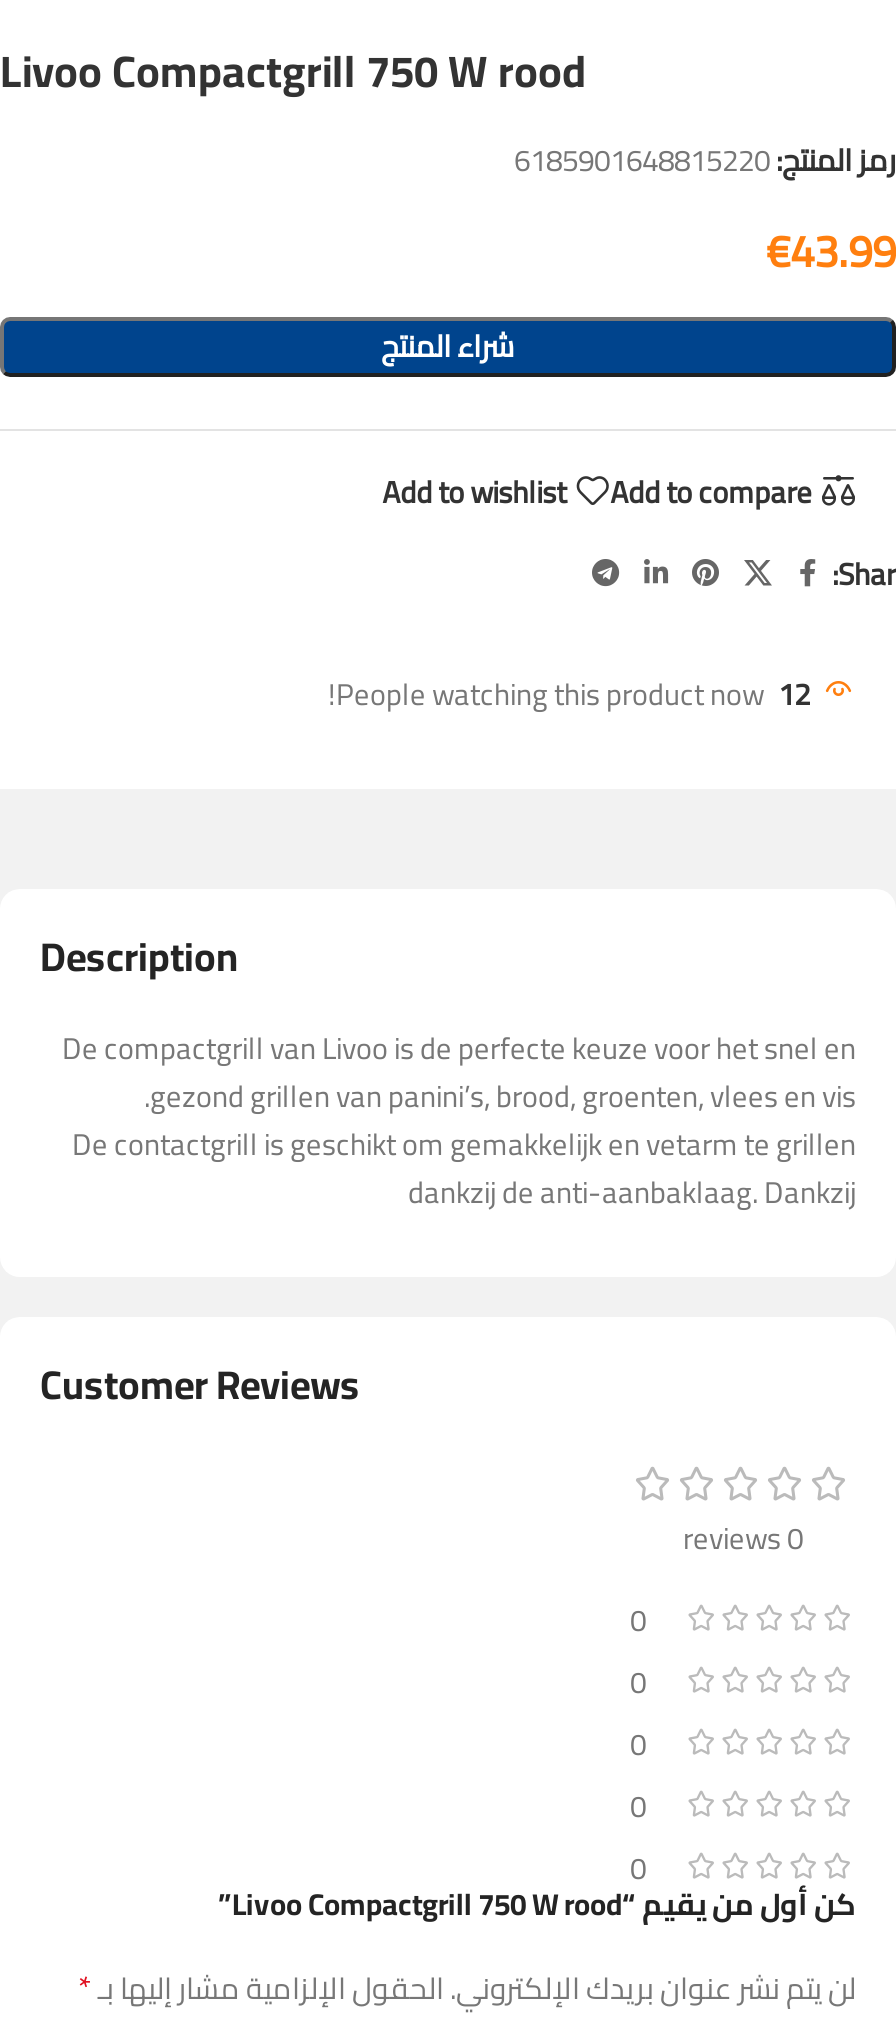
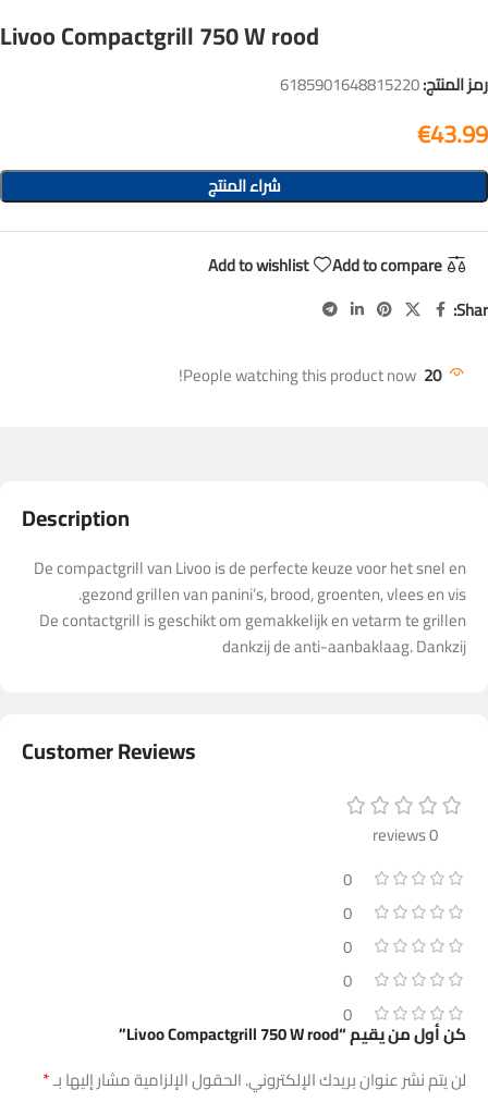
- People watching this product now! 12
+ People watching this product now! 20
